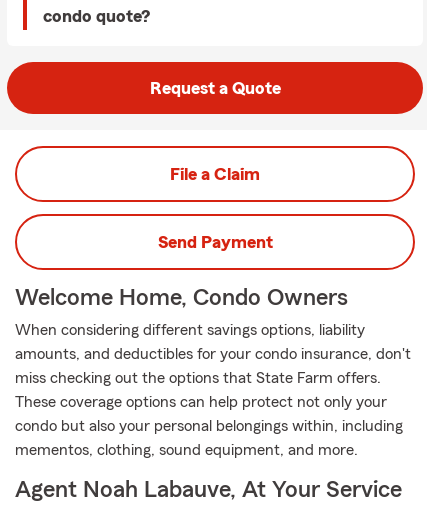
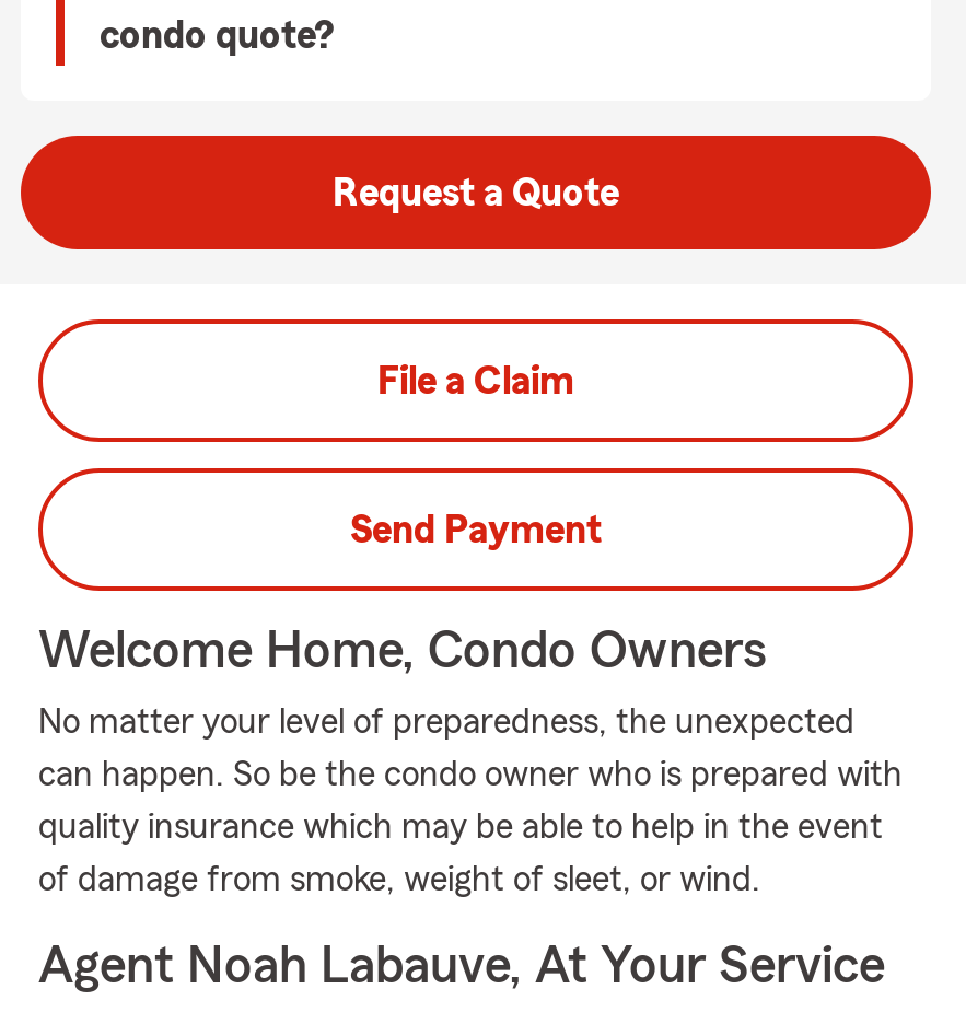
- When considering different savings options, liability
- amounts, and deductibles for your condo insurance, don't
- miss checking out the options that State Farm offers.
- These coverage options can help protect not only your
- condo but also your personal belongings within, including
- mementos, clothing, sound equipment, and more.
+ No matter your level of preparedness, the unexpected
+ can happen. So be the condo owner who is prepared with
+ quality insurance which may be able to help in the event
+ of damage from smoke, weight of sleet, or wind.
